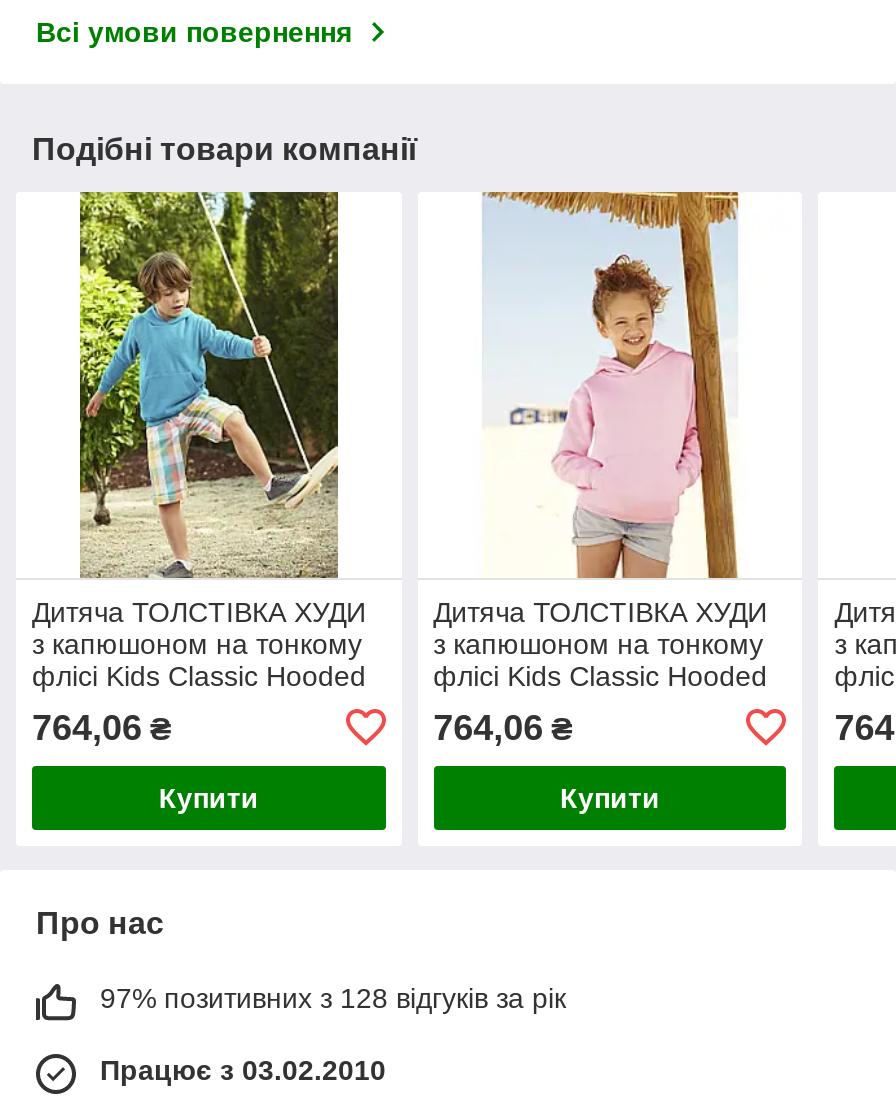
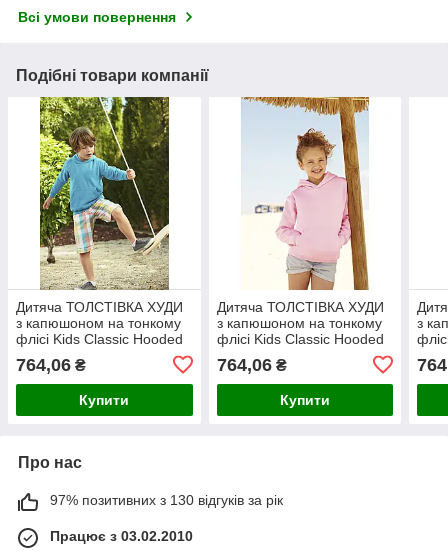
- 97% позитивних з 128 відгуків за рік
+ 97% позитивних з 130 відгуків за рік
